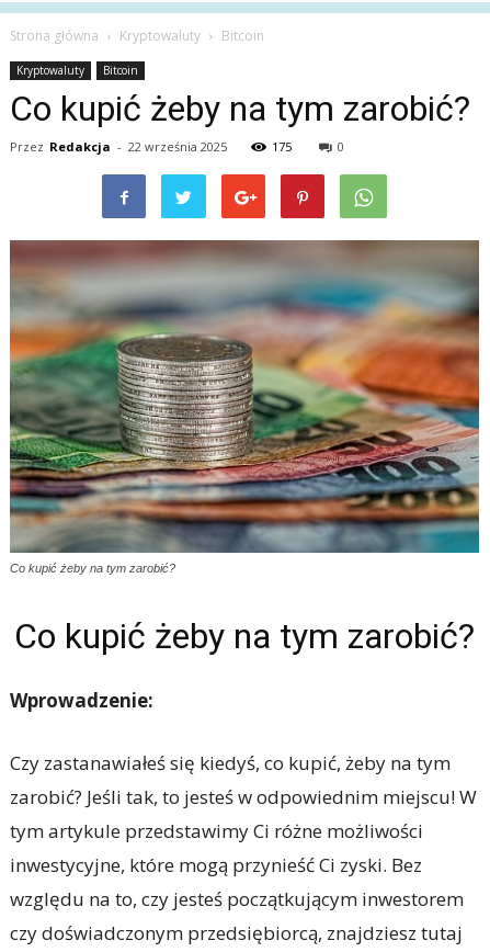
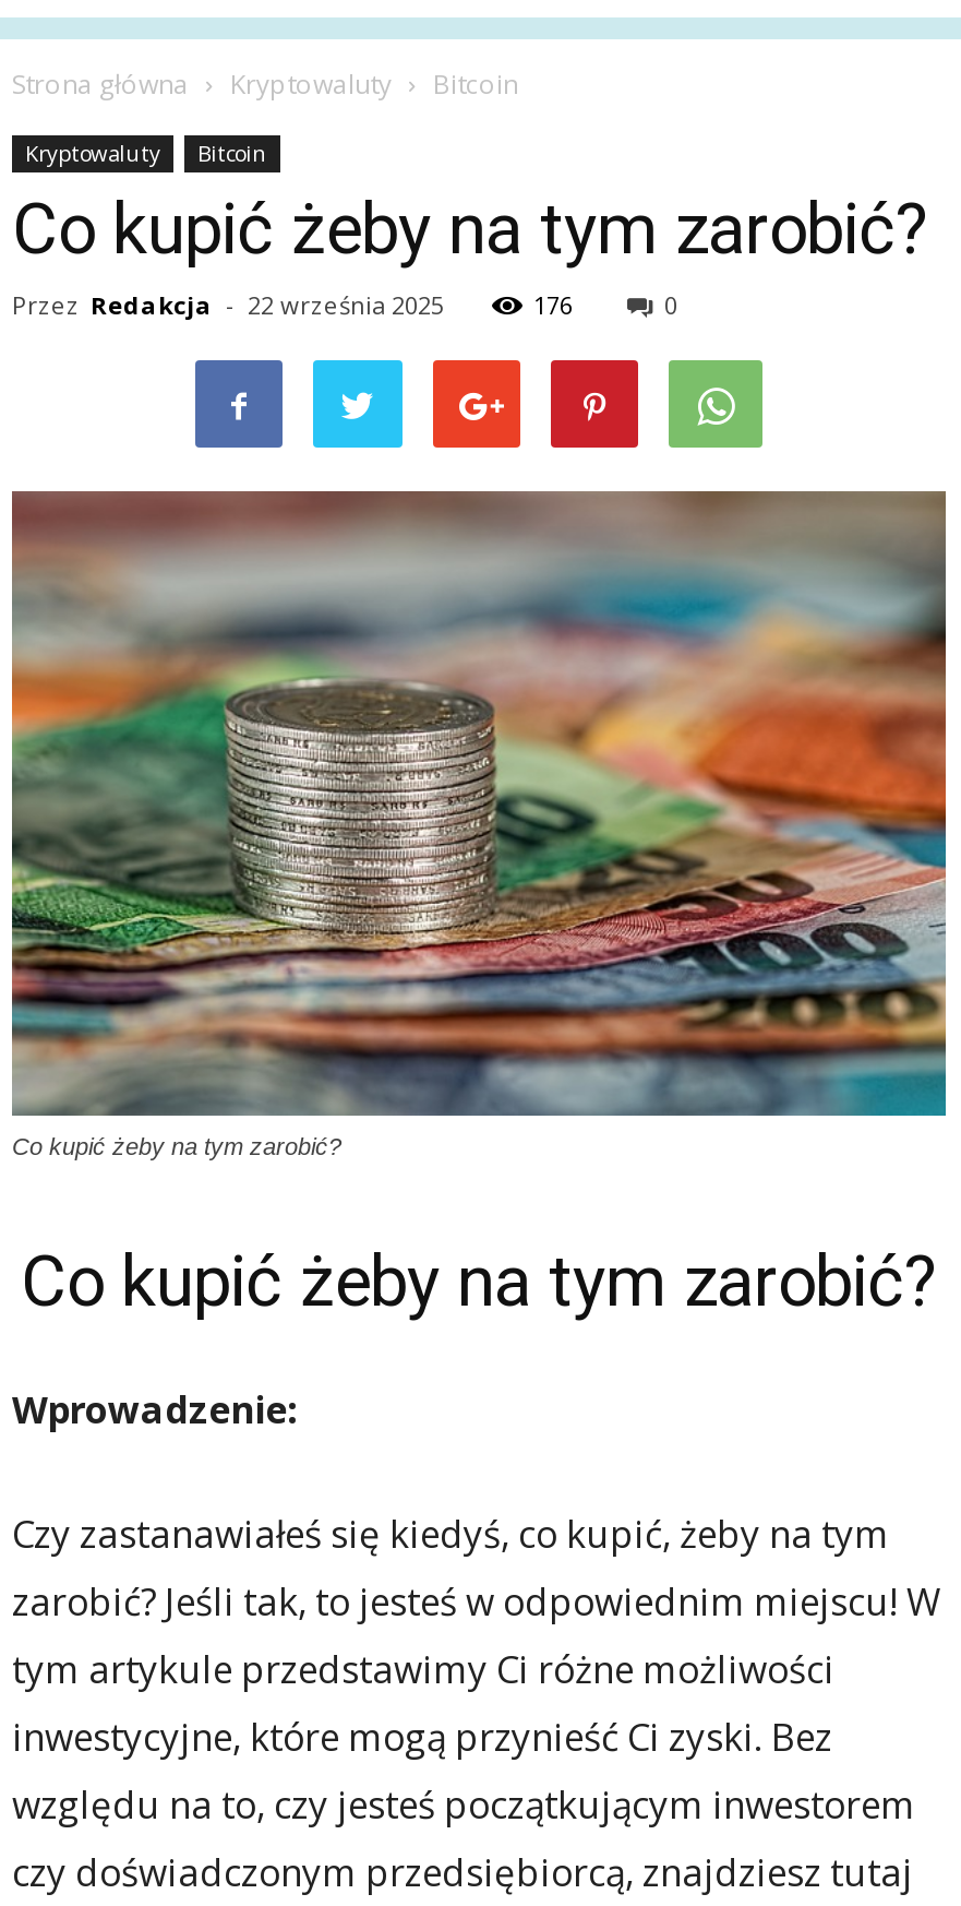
- 175
+ 176
